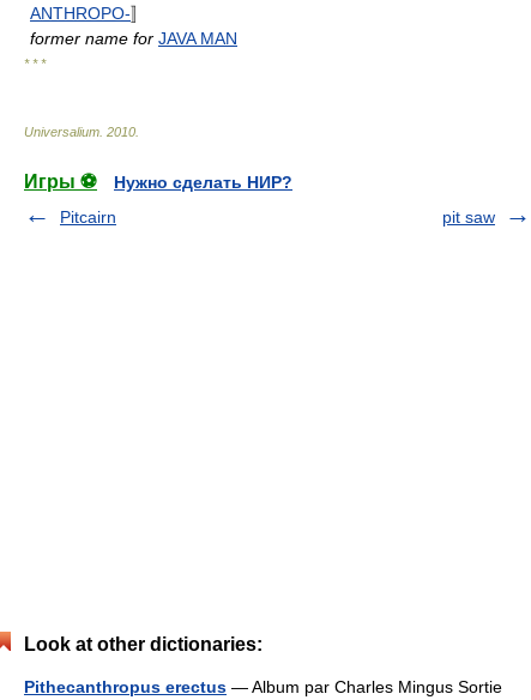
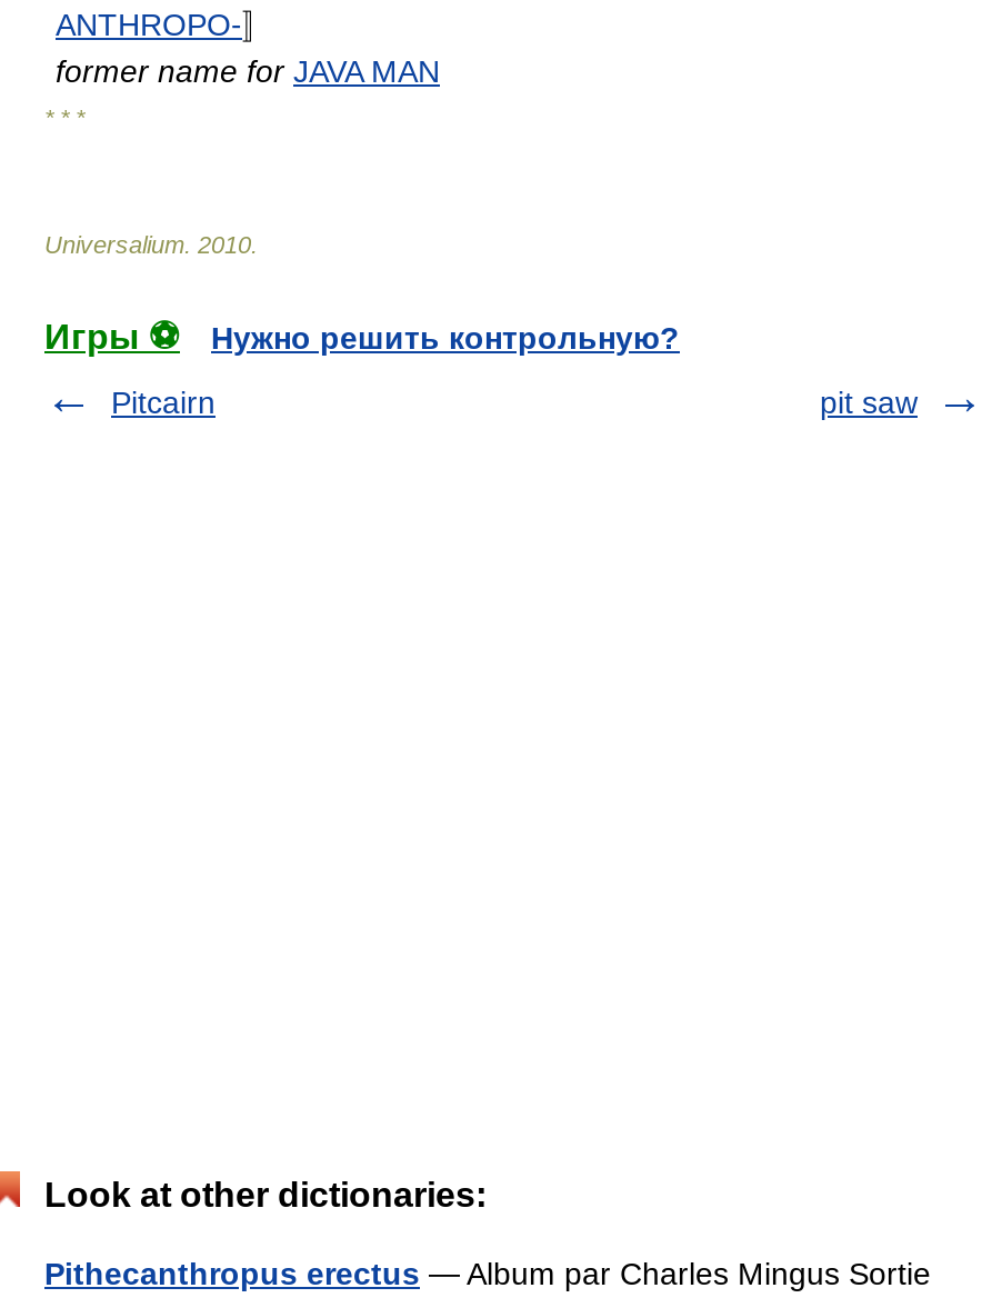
- Нужно сделать НИР?
+ Нужно решить контрольную?
